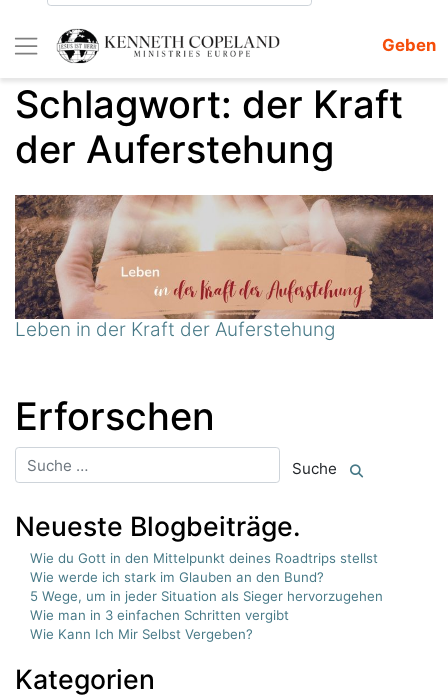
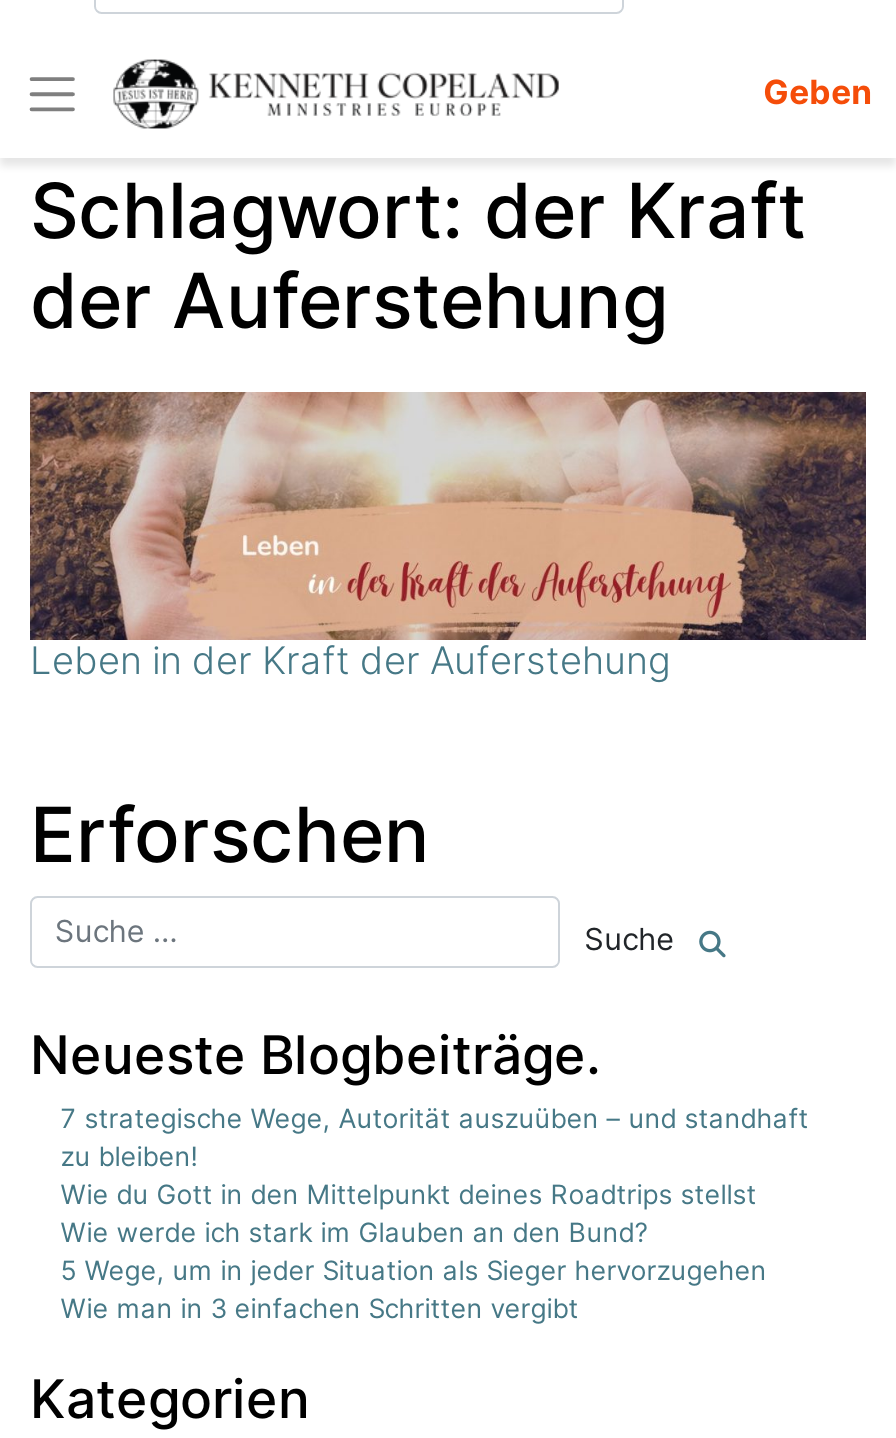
+ 7 strategische Wege, Autorität auszuüben – und standhaft
+ zu bleiben!

moved down: Wie du Gott in den Mittelpunkt deines Roadtrips stellst | Wie werde ich stark im Glauben an den Bund? | 5 Wege, um in jeder Situation als Sieger hervorzugehen | Wie man in 3 einfachen Schritten vergibt

- Wie Kann Ich Mir Selbst Vergeben?
